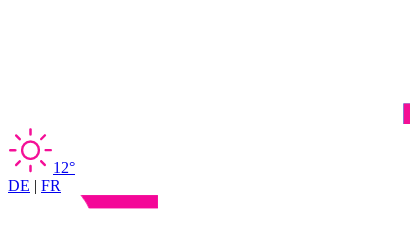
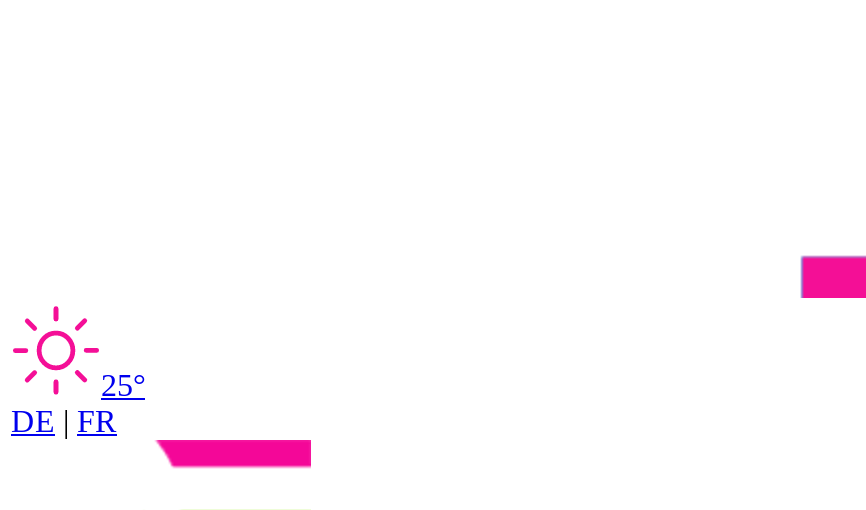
- 12°
+ 25°
